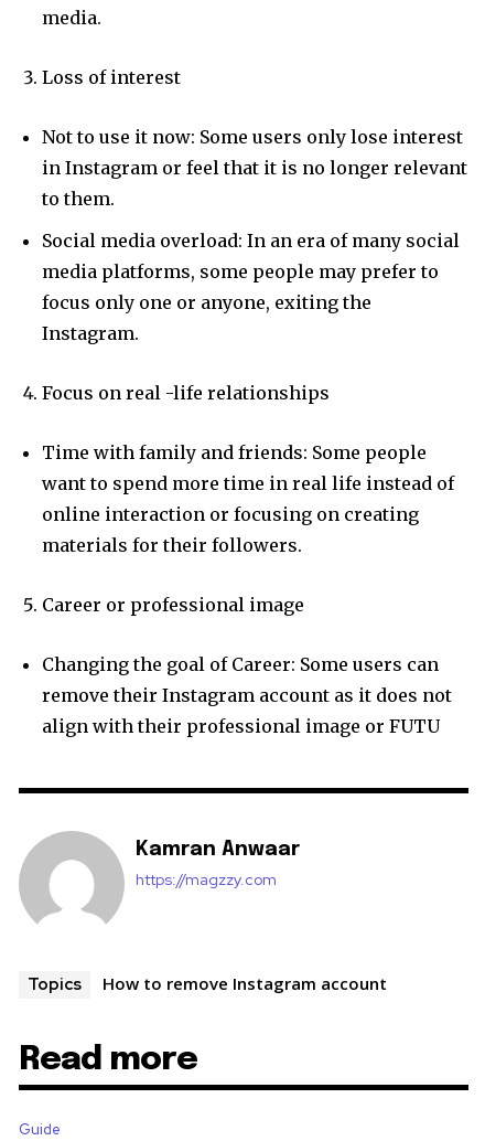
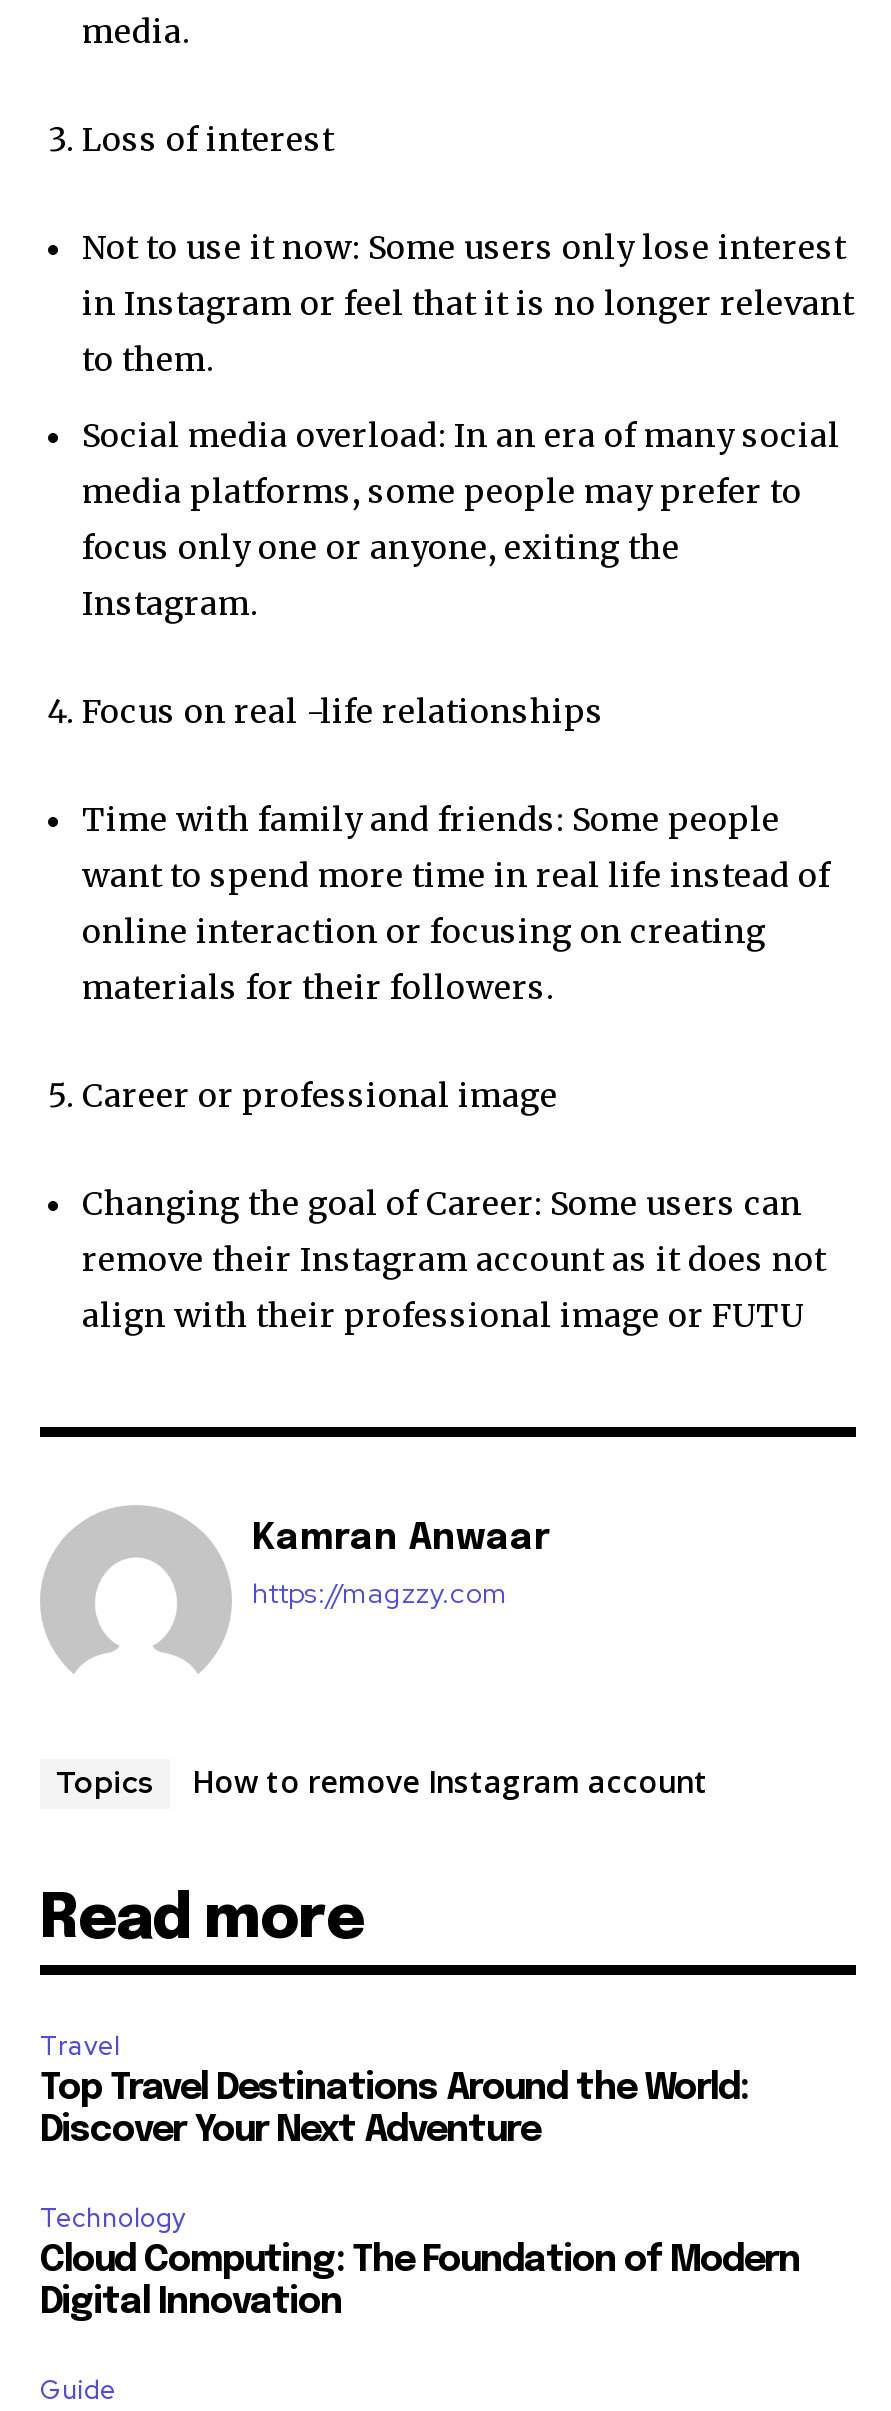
+ Travel
+ Top Travel Destinations Around the World:
+ Discover Your Next Adventure
+ Technology
+ Cloud Computing: The Foundation of Modern
+ Digital Innovation
